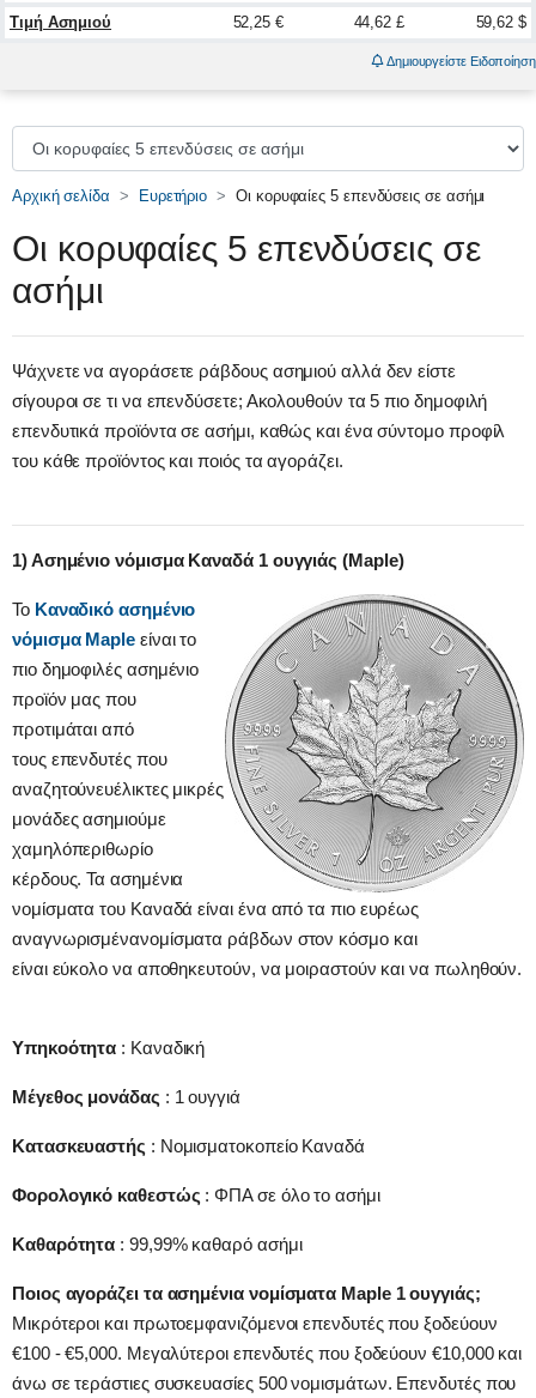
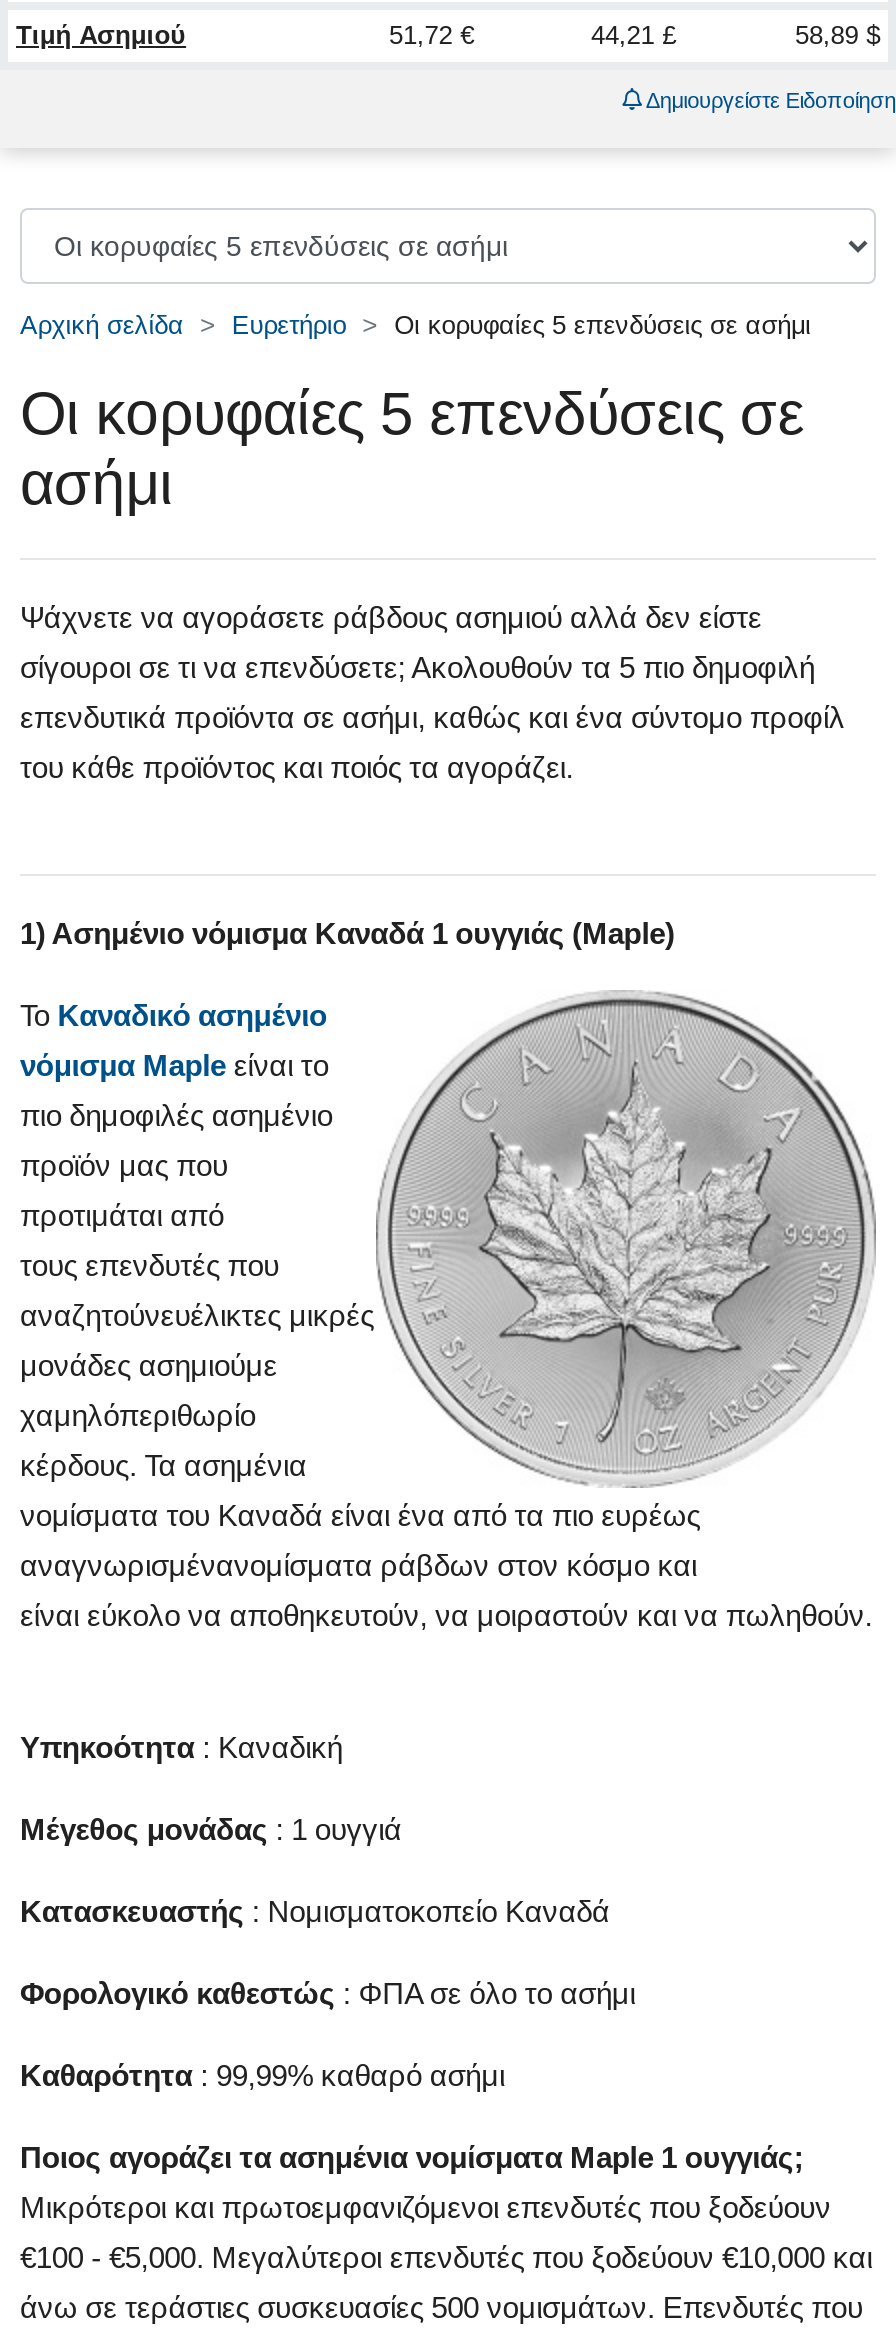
- 52,25 €
+ 51,72 €

- 44,62 £
+ 44,21 £

- 59,62 $
+ 58,89 $
